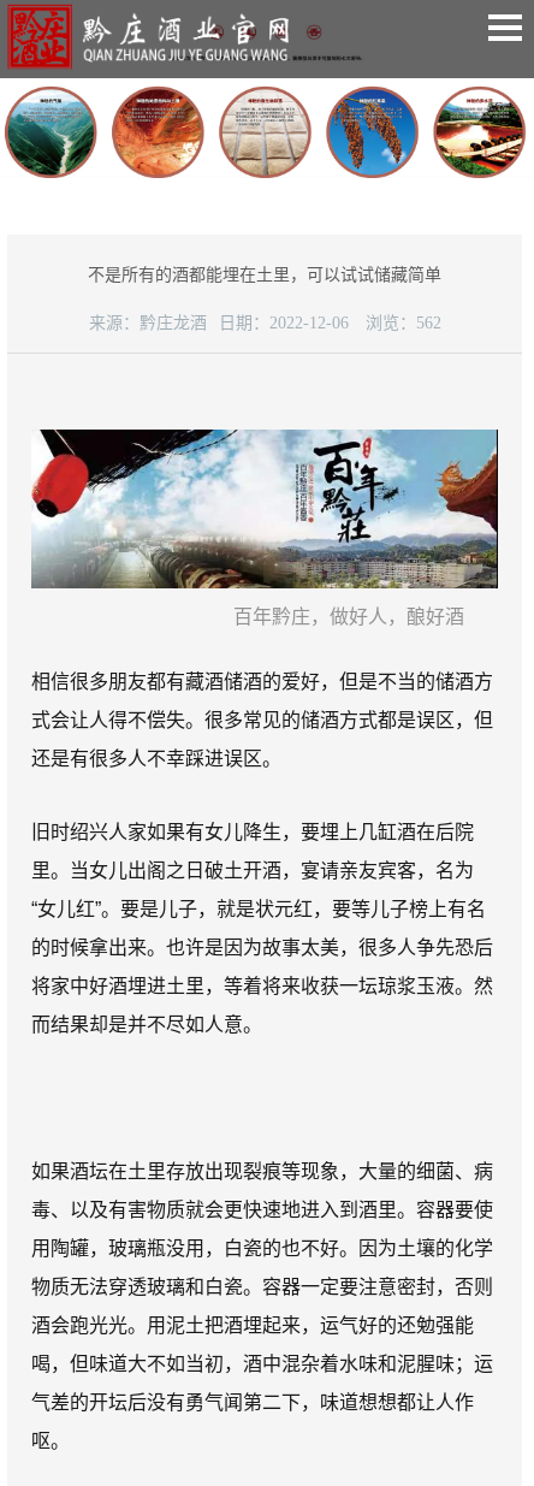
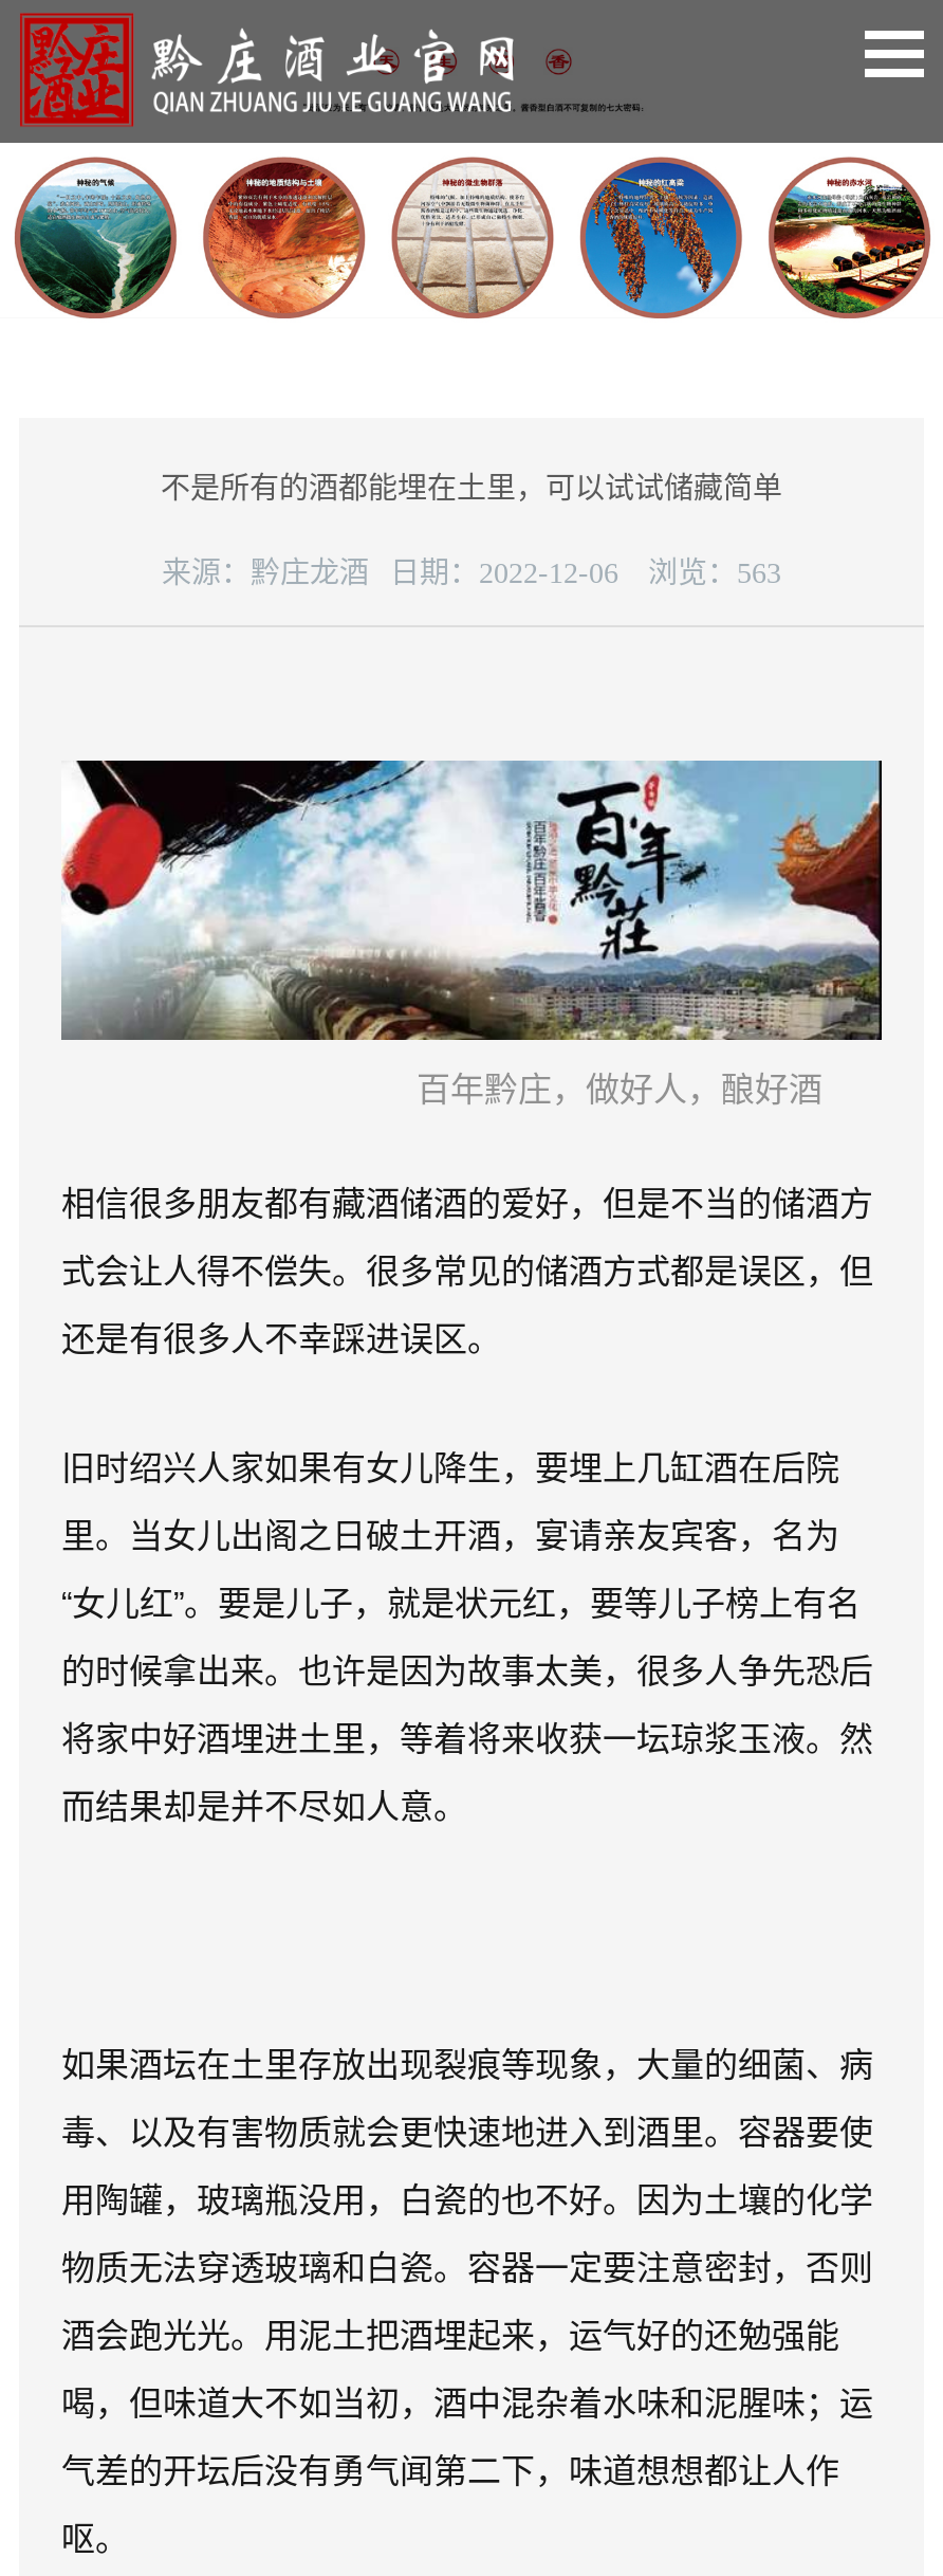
- 来源：黔庄龙酒 日期：2022-12-06 浏览：562
+ 来源：黔庄龙酒 日期：2022-12-06 浏览：563
